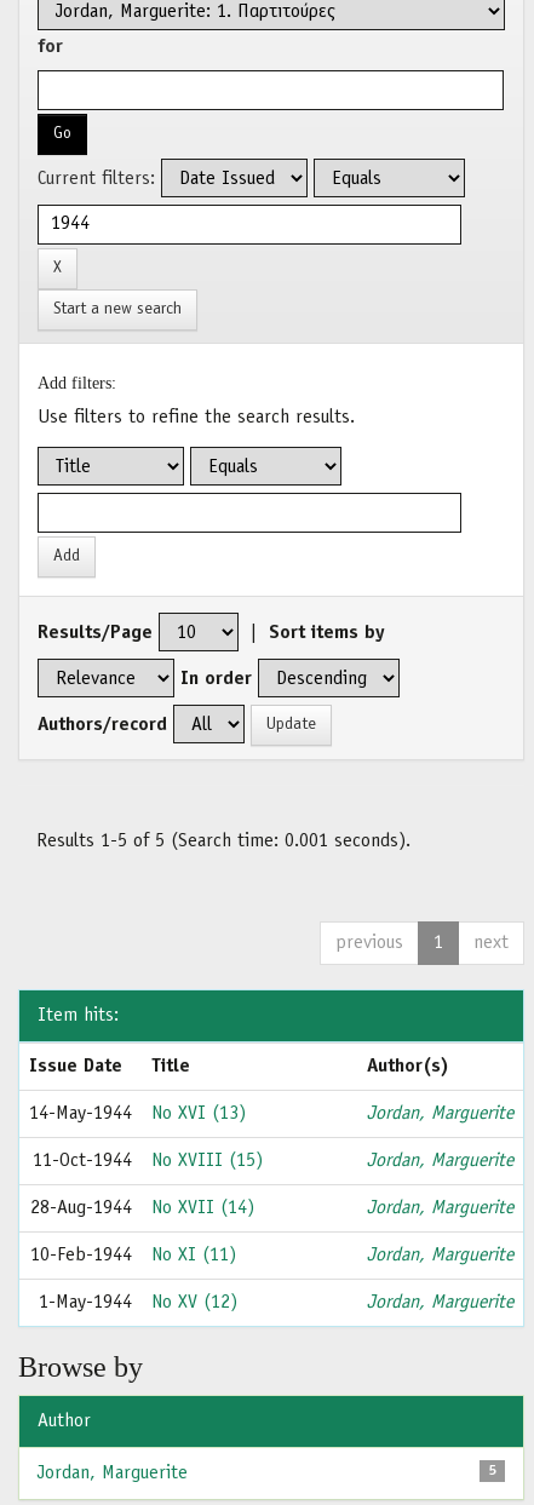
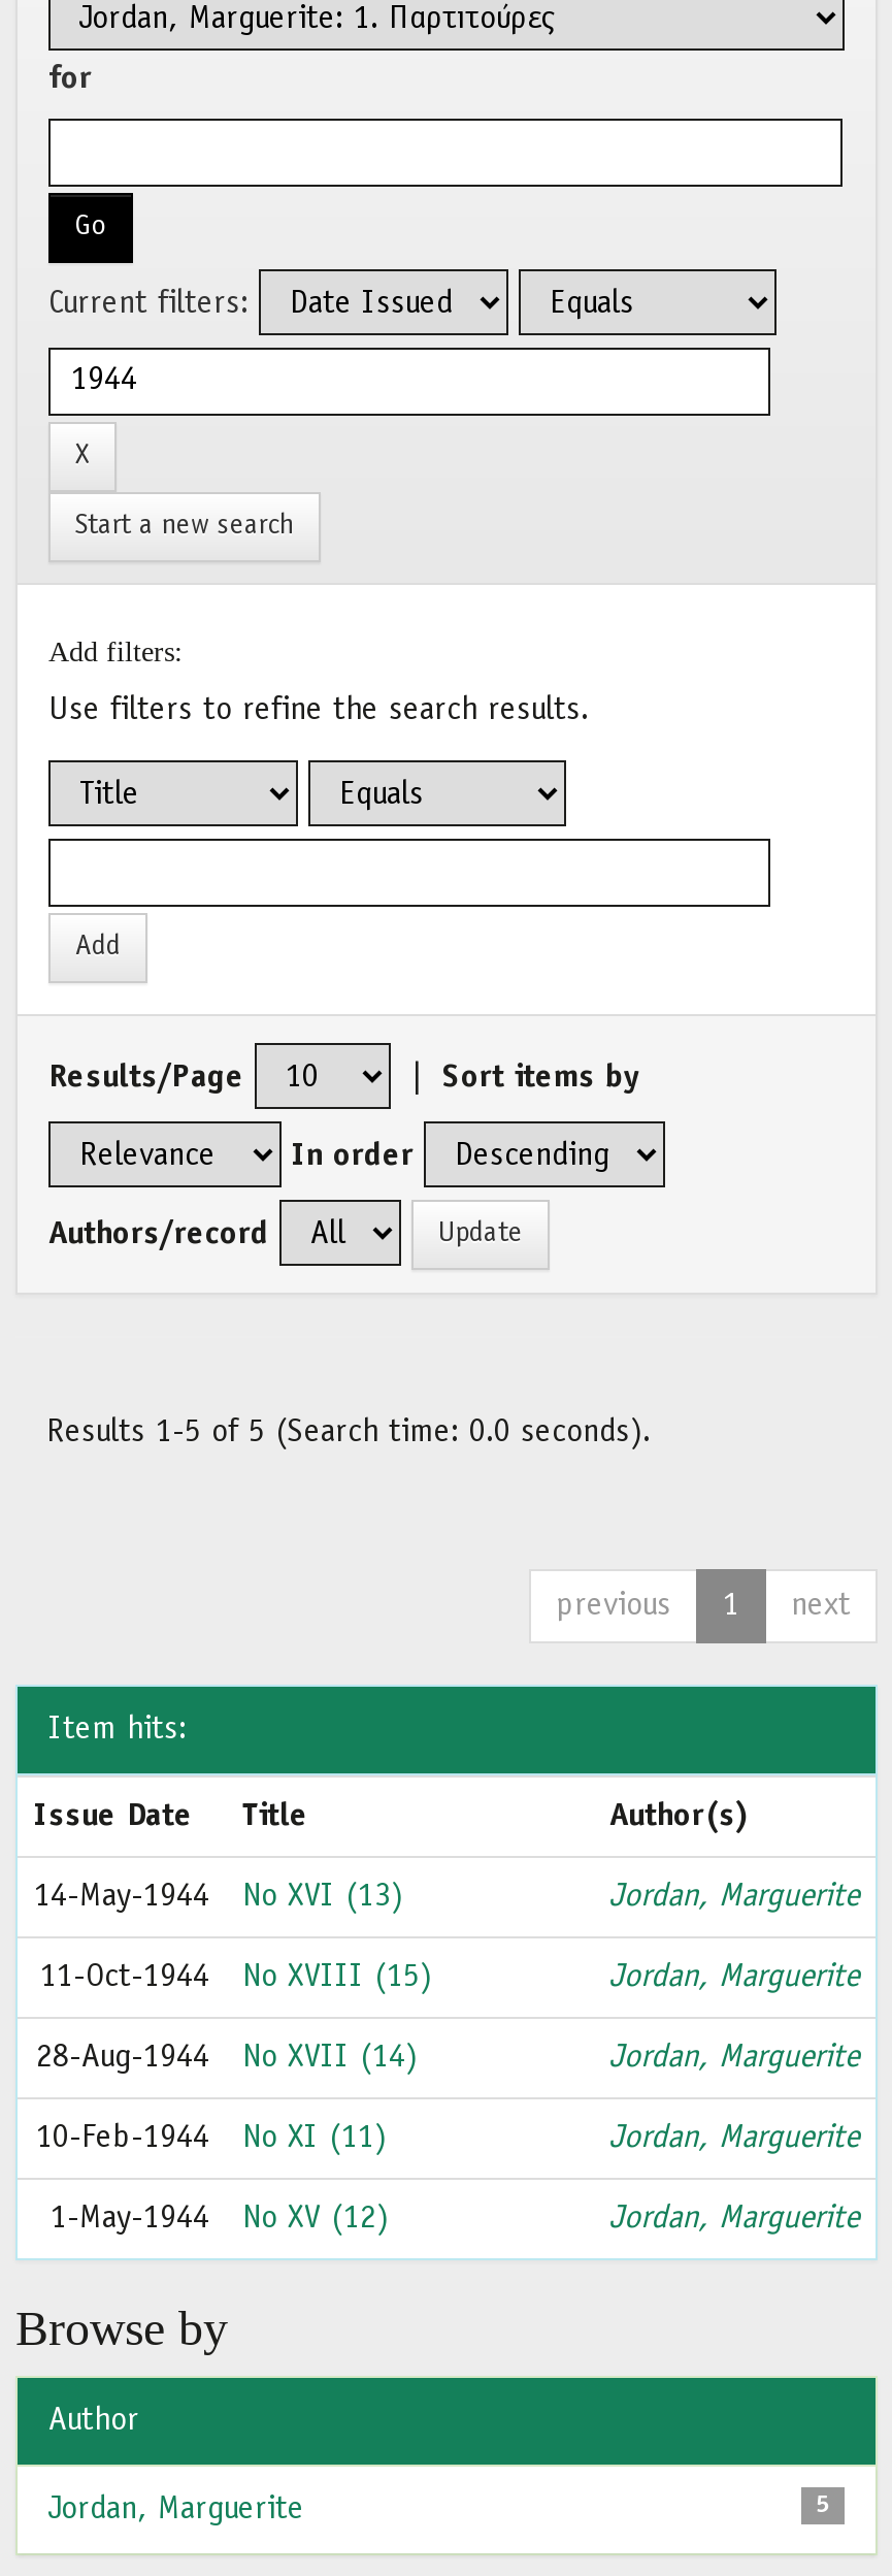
- Results 1-5 of 5 (Search time: 0.001 seconds).
+ Results 1-5 of 5 (Search time: 0.0 seconds).
